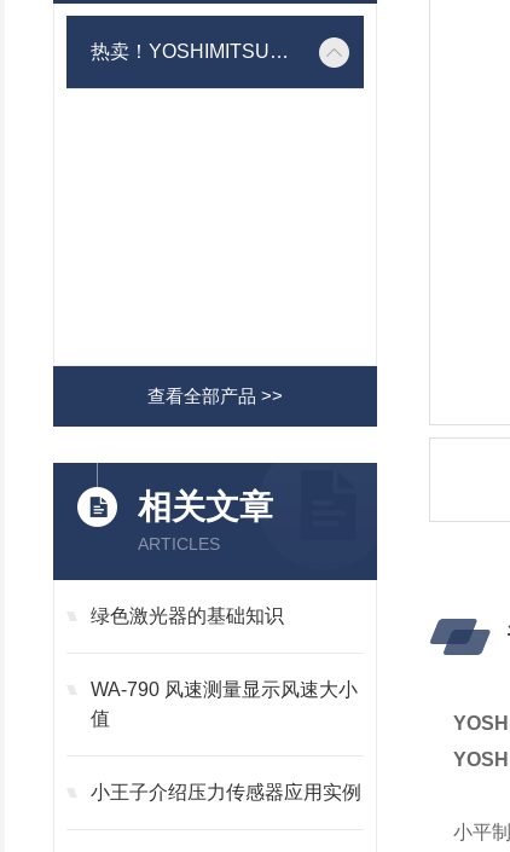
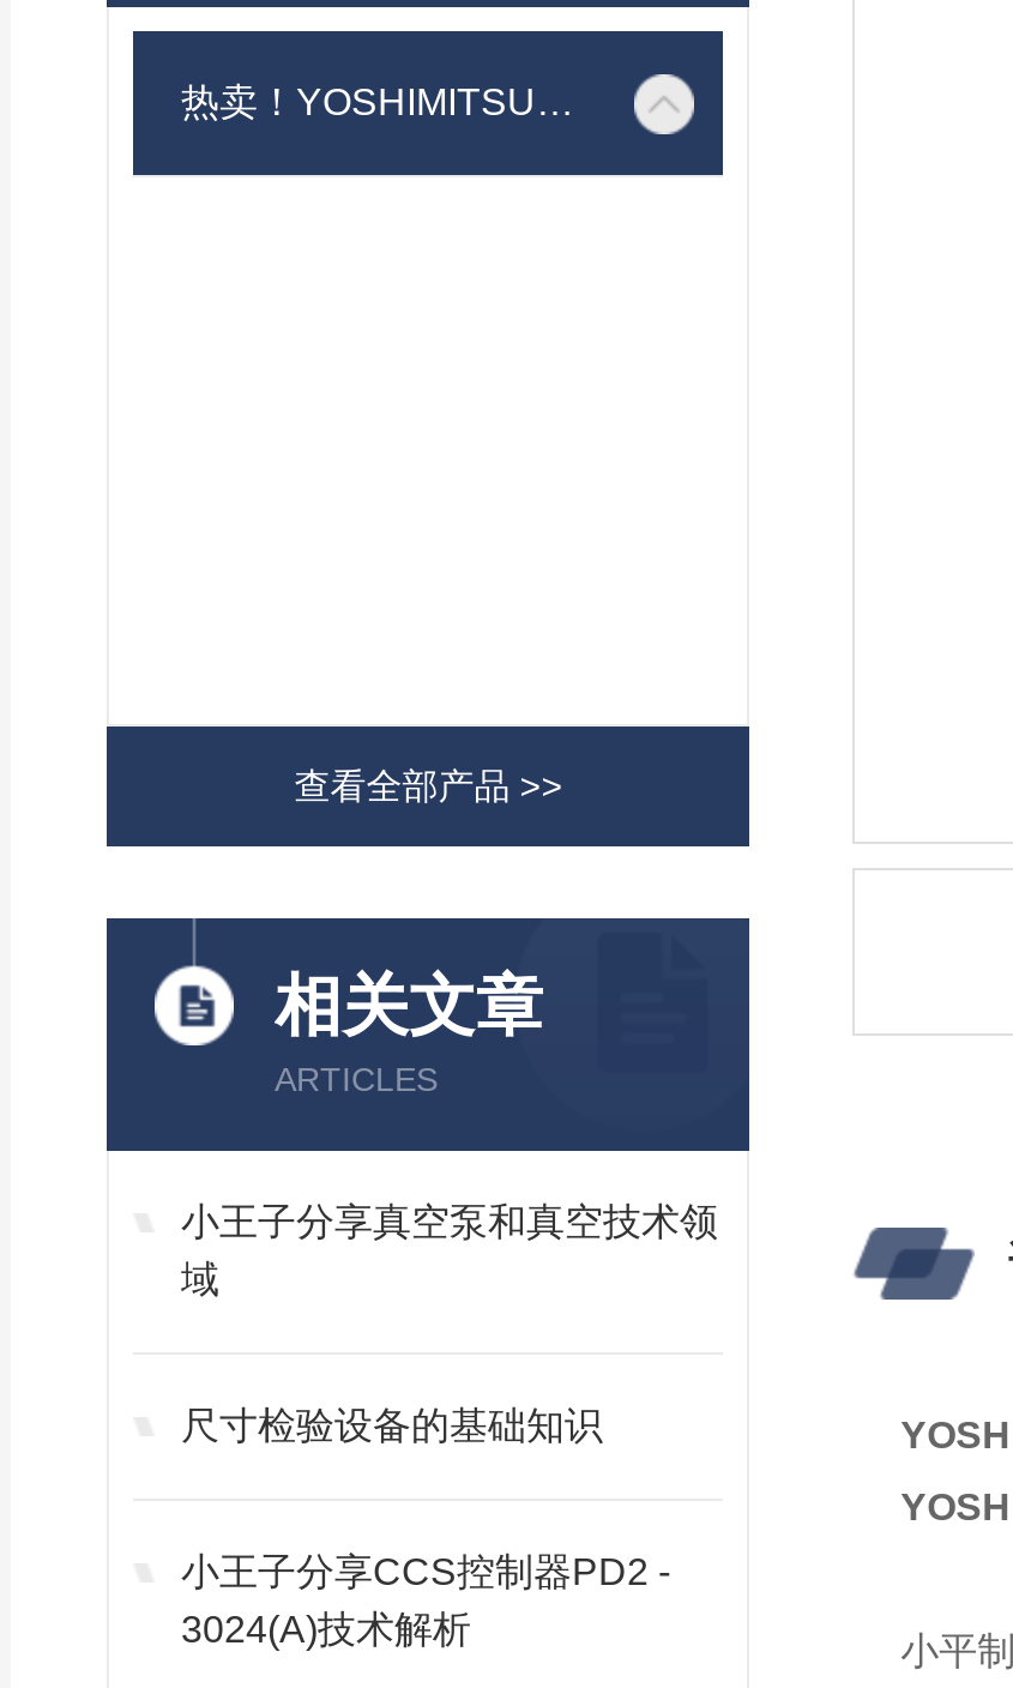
- 绿色激光器的基础知识
+ 小王子分享真空泵和真空技术领
+ 域

- WA-790 风速测量显示风速大小
- 值
+ 尺寸检验设备的基础知识

- 小王子介绍压力传感器应用实例
+ 小王子分享CCS控制器PD2 -
+ 3024(A)技术解析
